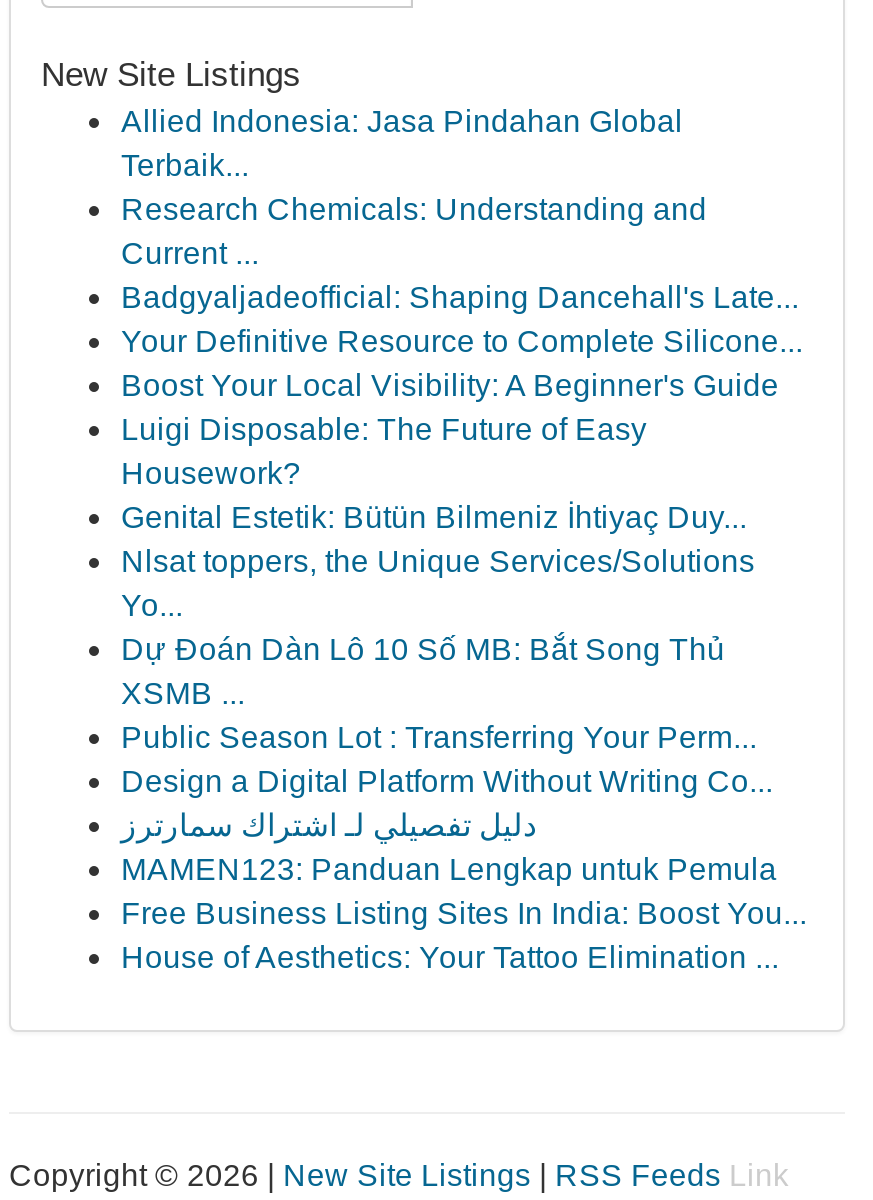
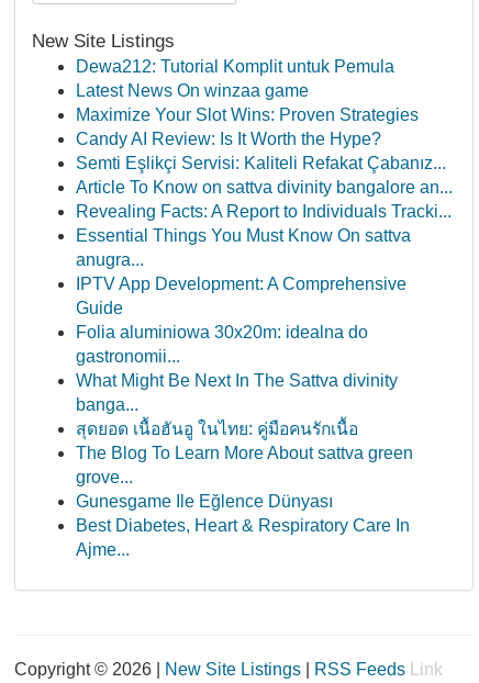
- Allied Indonesia: Jasa Pindahan Global
- Terbaik...
- Research Chemicals: Understanding and
- Current ...
- Badgyaljadeofficial: Shaping Dancehall's Late...
- Your Definitive Resource to Complete Silicone...
- Boost Your Local Visibility: A Beginner's Guide
- Luigi Disposable: The Future of Easy
- Housework?
- Genital Estetik: Bütün Bilmeniz İhtiyaç Duy...
- Nlsat toppers, the Unique Services/Solutions
- Yo...
- Dự Đoán Dàn Lô 10 Số MB: Bắt Song Thủ
- XSMB ...
- Public Season Lot : Transferring Your Perm...
- Design a Digital Platform Without Writing Co...
- دليل تفصيلي لـ اشتراك سمارترز
- MAMEN123: Panduan Lengkap untuk Pemula
- Free Business Listing Sites In India: Boost You...
- House of Aesthetics: Your Tattoo Elimination ...
+ Dewa212: Tutorial Komplit untuk Pemula
+ Latest News On winzaa game
+ Maximize Your Slot Wins: Proven Strategies
+ Candy AI Review: Is It Worth the Hype?
+ Semti Eşlikçi Servisi: Kaliteli Refakat Çabanız...
+ Article To Know on sattva divinity bangalore an...
+ Revealing Facts: A Report to Individuals Tracki...
+ Essential Things You Must Know On sattva
+ anugra...
+ IPTV App Development: A Comprehensive
+ Guide
+ Folia aluminiowa 30x20m: idealna do
+ gastronomii...
+ What Might Be Next In The Sattva divinity
+ banga...
+ สุดยอด เนื้อฮันอู ในไทย: คู่มือคนรักเนื้อ
+ The Blog To Learn More About sattva green
+ grove...
+ Gunesgame Ile Eğlence Dünyası
+ Best Diabetes, Heart & Respiratory Care In
+ Ajme...
